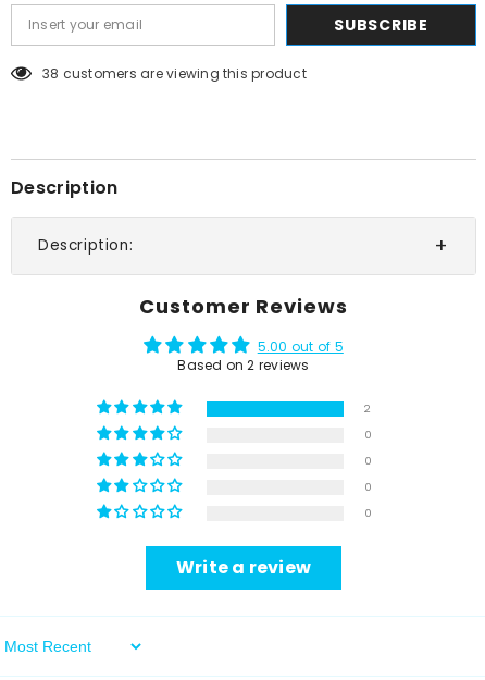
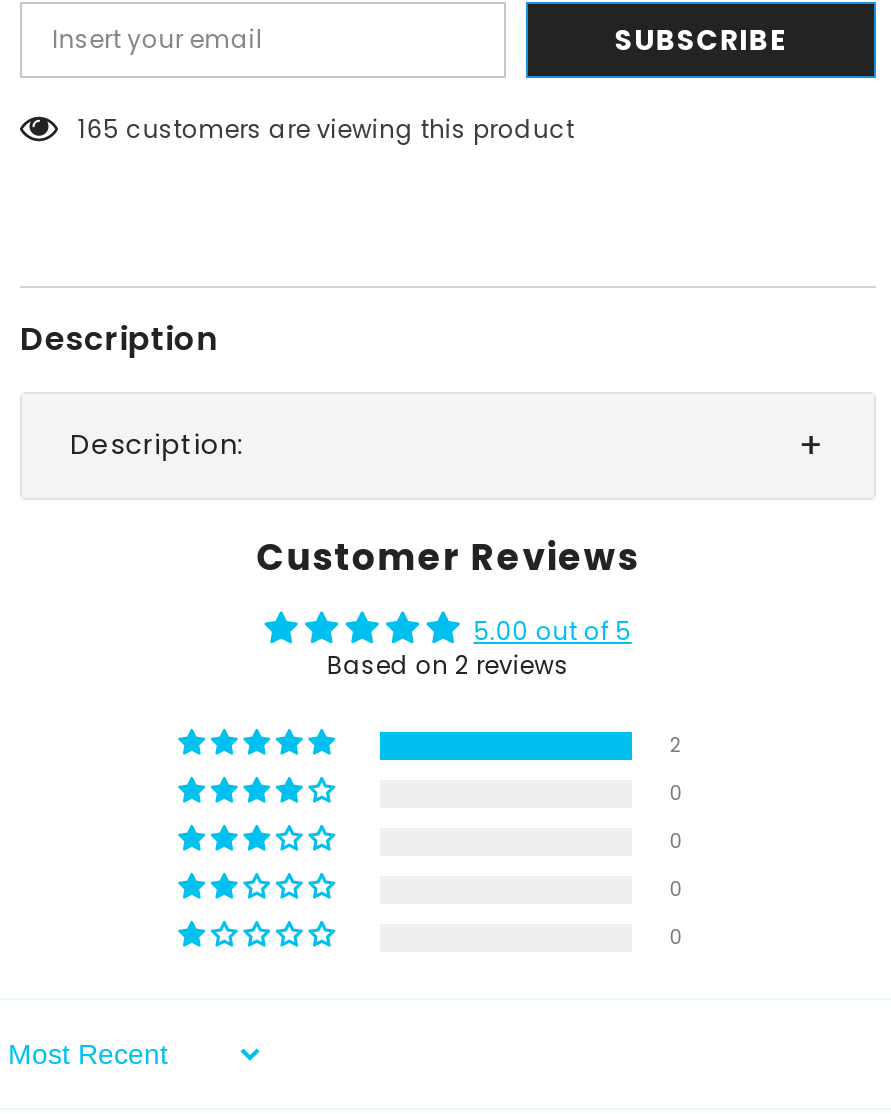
- 38 customers are viewing this product
+ 165 customers are viewing this product

- Write a review
